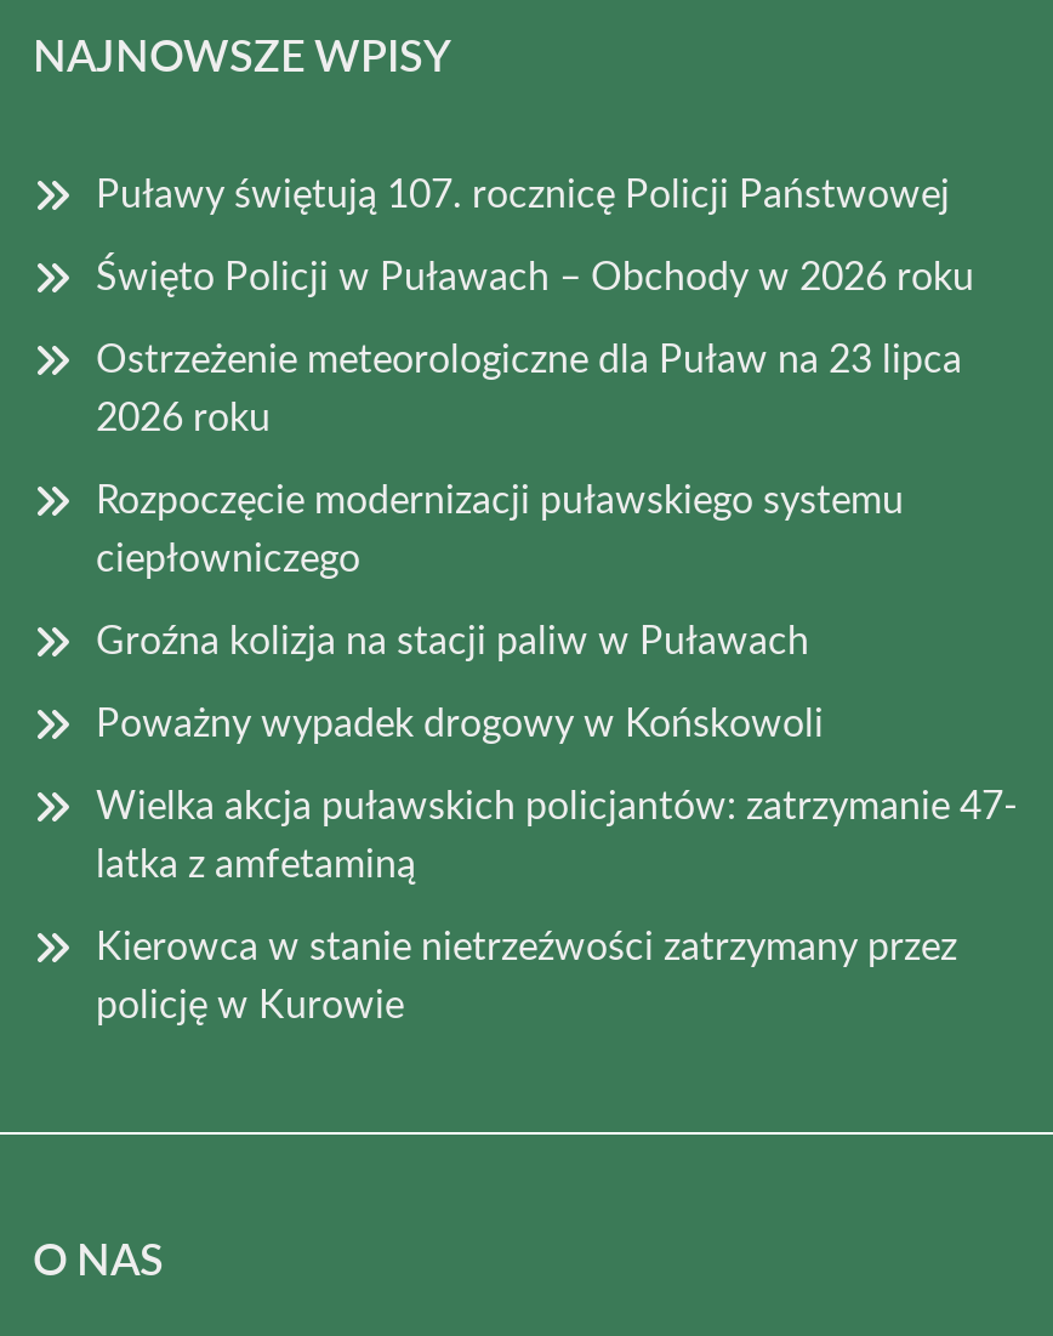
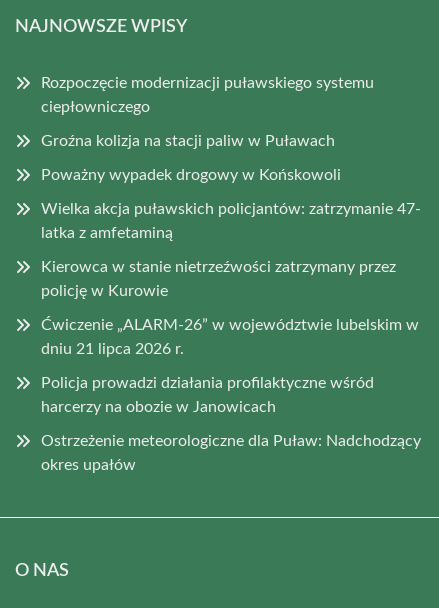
- Puławy świętują 107. rocznicę Policji Państwowej
- Święto Policji w Puławach – Obchody w 2026 roku
- Ostrzeżenie meteorologiczne dla Puław na 23 lipca
- 2026 roku

moved up: Rozpoczęcie modernizacji puławskiego systemu | ciepłowniczego | Groźna kolizja na stacji paliw w Puławach | Poważny wypadek drogowy w Końskowoli | Wielka akcja puławskich policjantów: zatrzymanie 47- | latka z amfetaminą | Kierowca w stanie nietrzeźwości zatrzymany przez | policję w Kurowie

+ Ćwiczenie „ALARM-26” w województwie lubelskim w
+ dniu 21 lipca 2026 r.
+ Policja prowadzi działania profilaktyczne wśród
+ harcerzy na obozie w Janowicach
+ Ostrzeżenie meteorologiczne dla Puław: Nadchodzący
+ okres upałów
